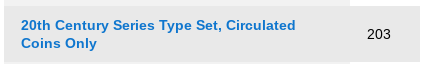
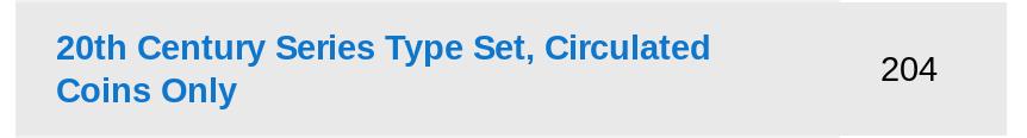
- 203
+ 204
